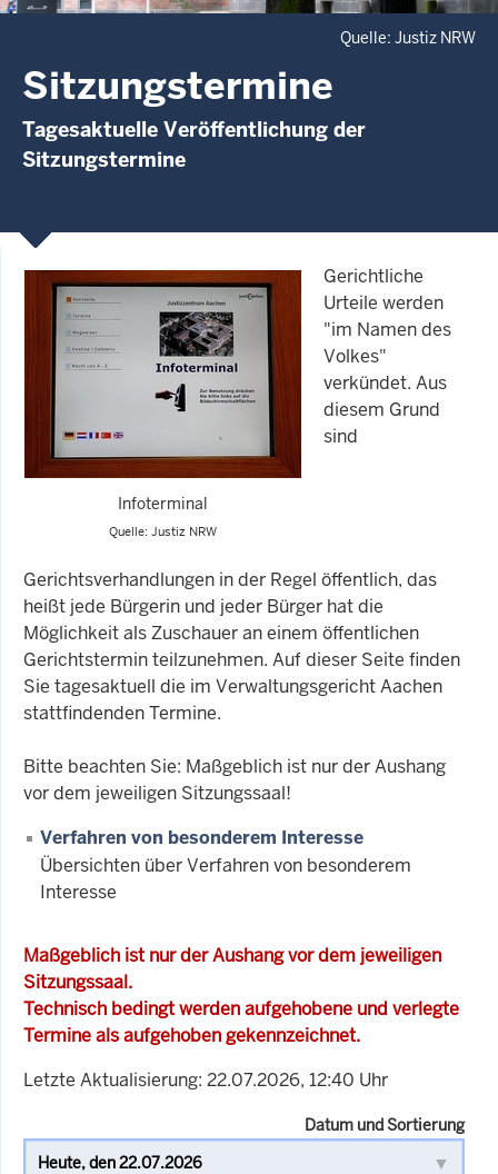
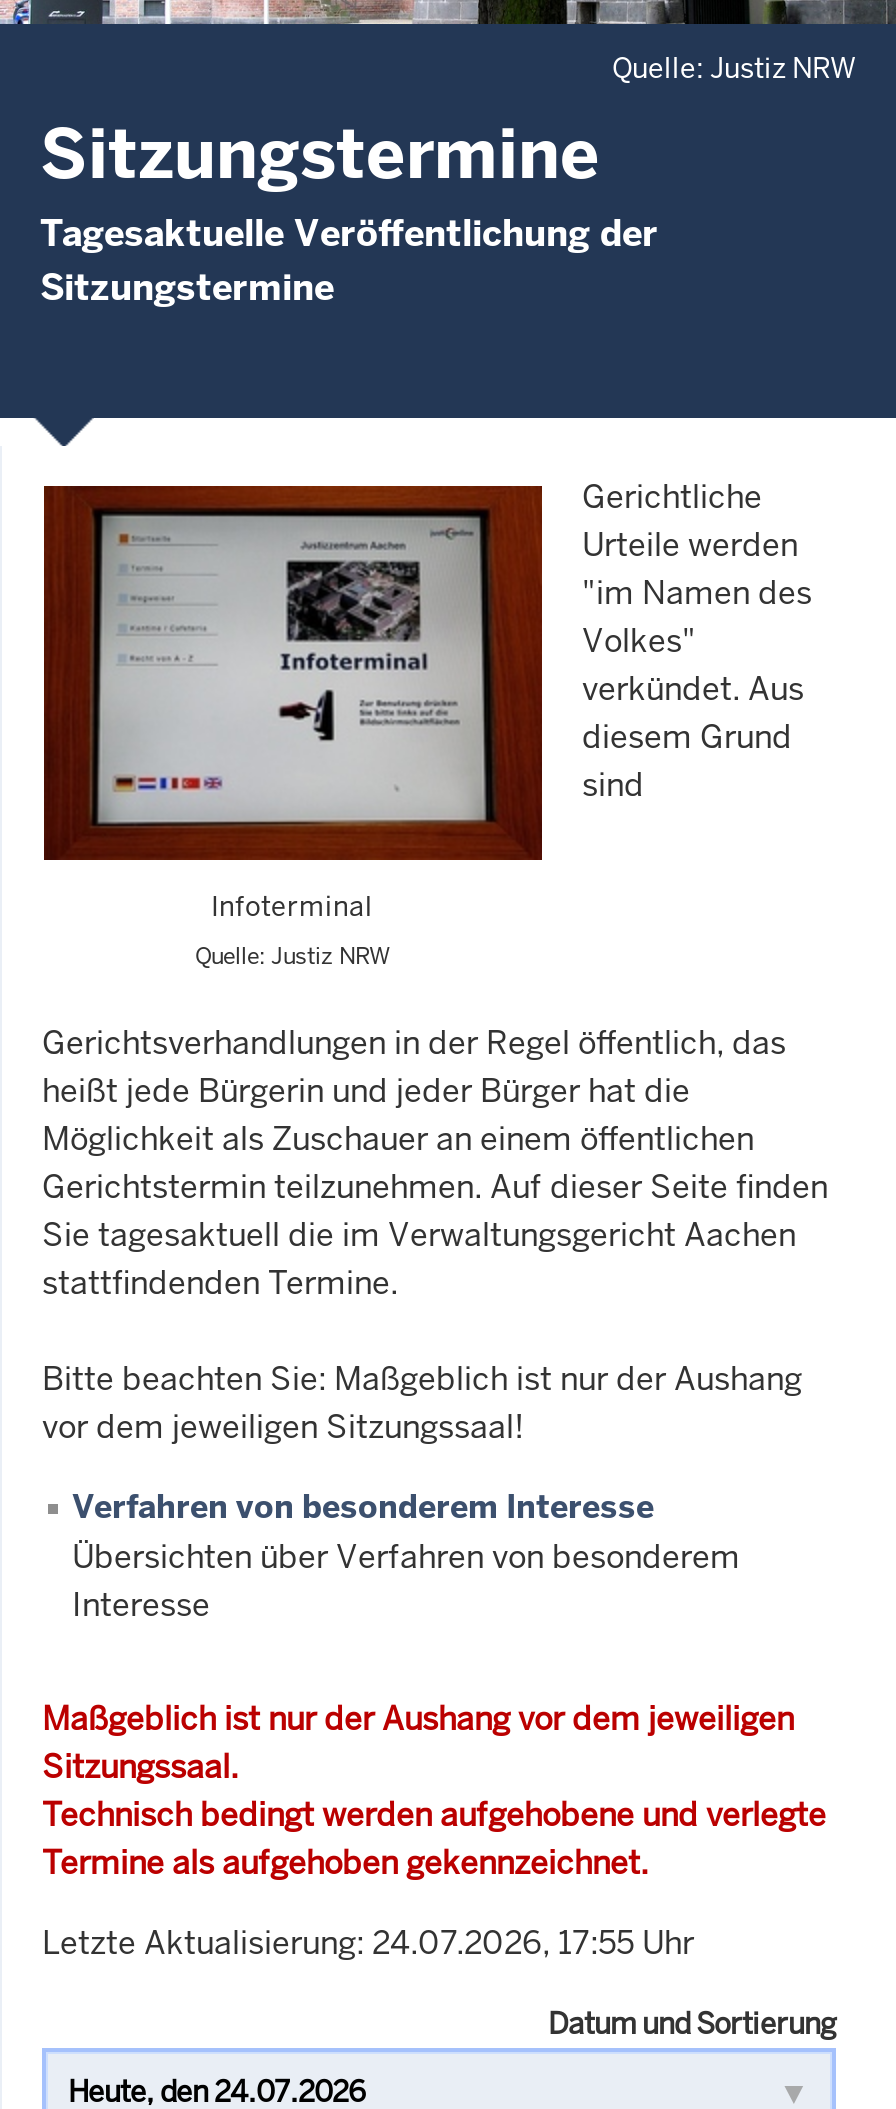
- Letzte Aktualisierung: 22.07.2026, 12:40 Uhr
+ Letzte Aktualisierung: 24.07.2026, 17:55 Uhr
